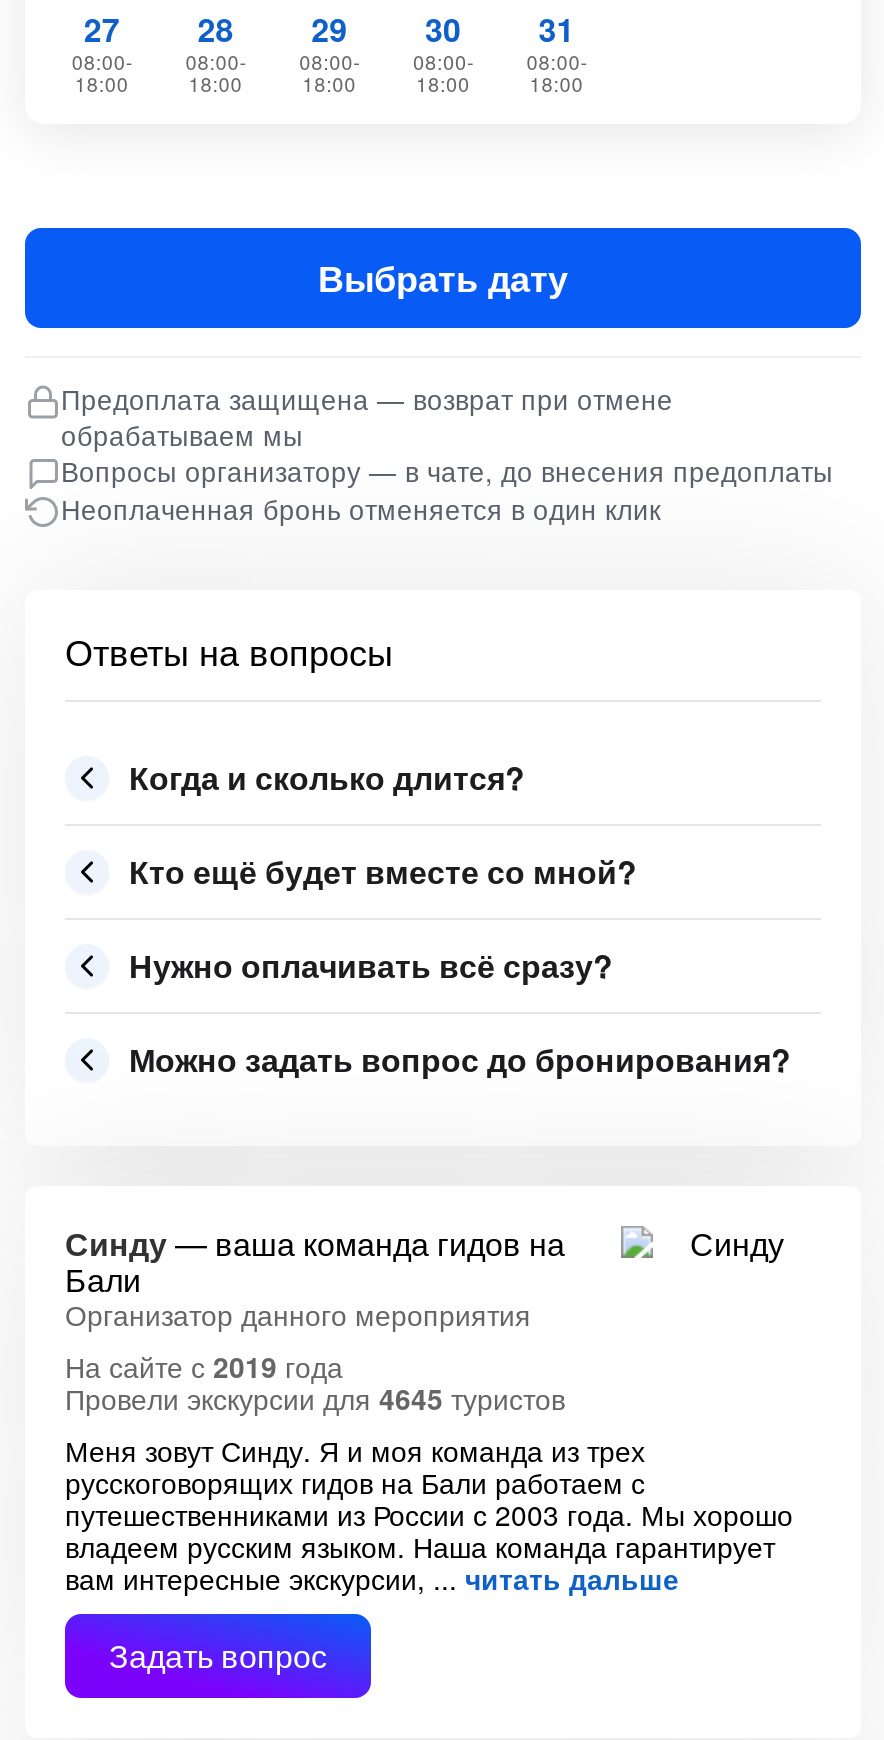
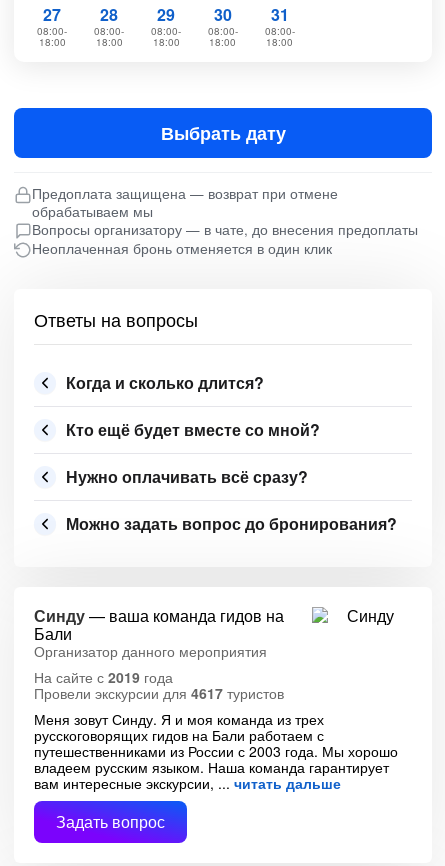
- Провели экскурсии для 4645 туристов
+ Провели экскурсии для 4617 туристов
